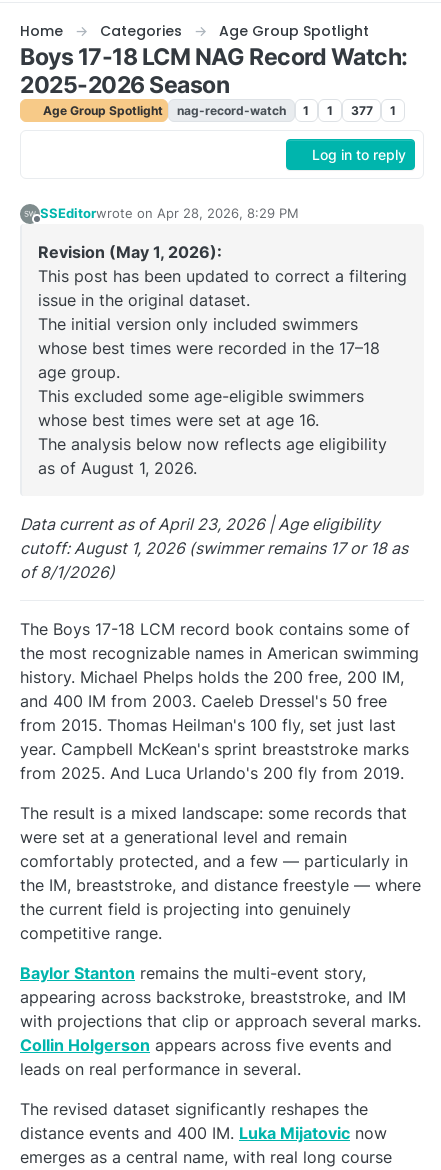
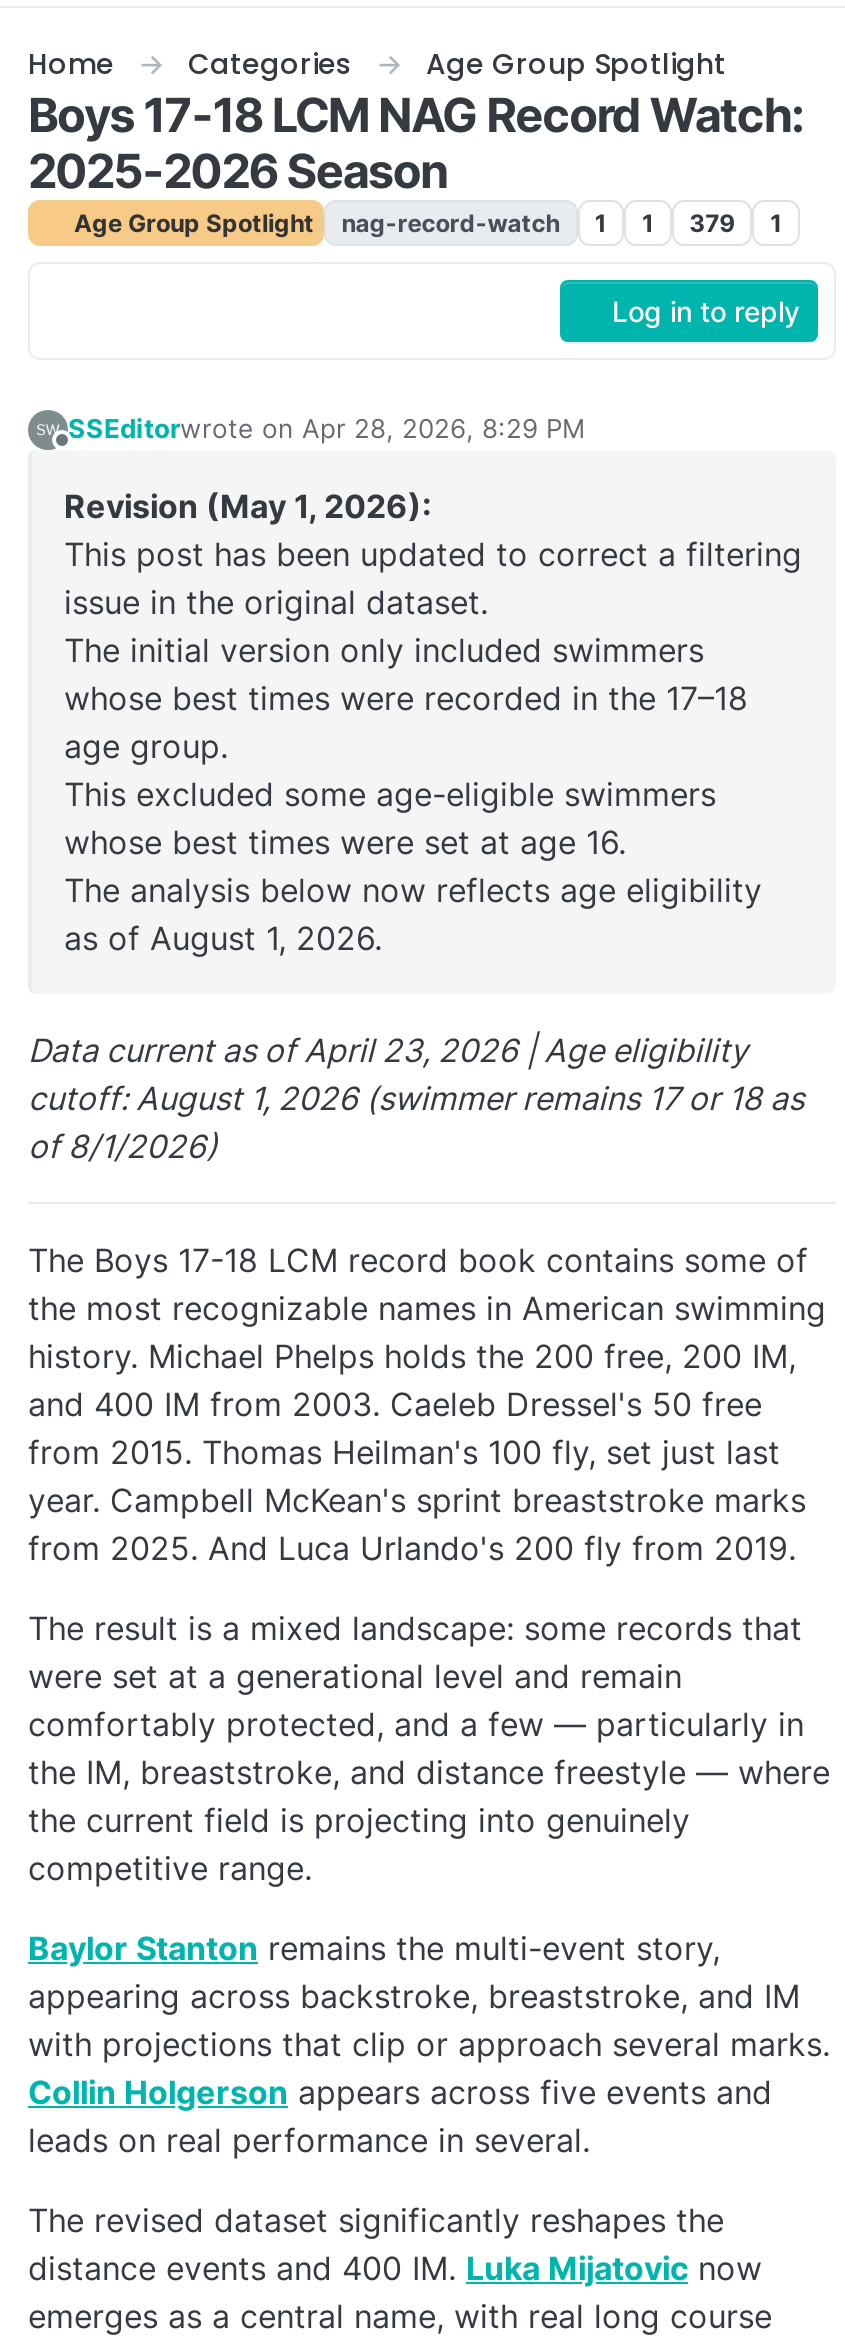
- Age Group Spotlight nag-record-watch 1 1 377 1
+ Age Group Spotlight nag-record-watch 1 1 379 1
